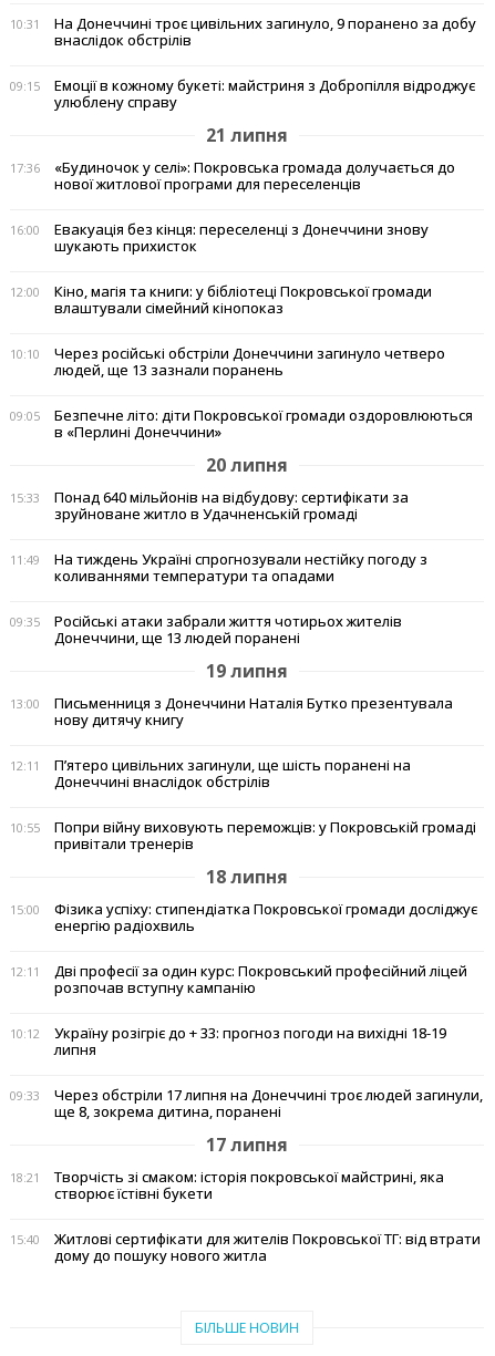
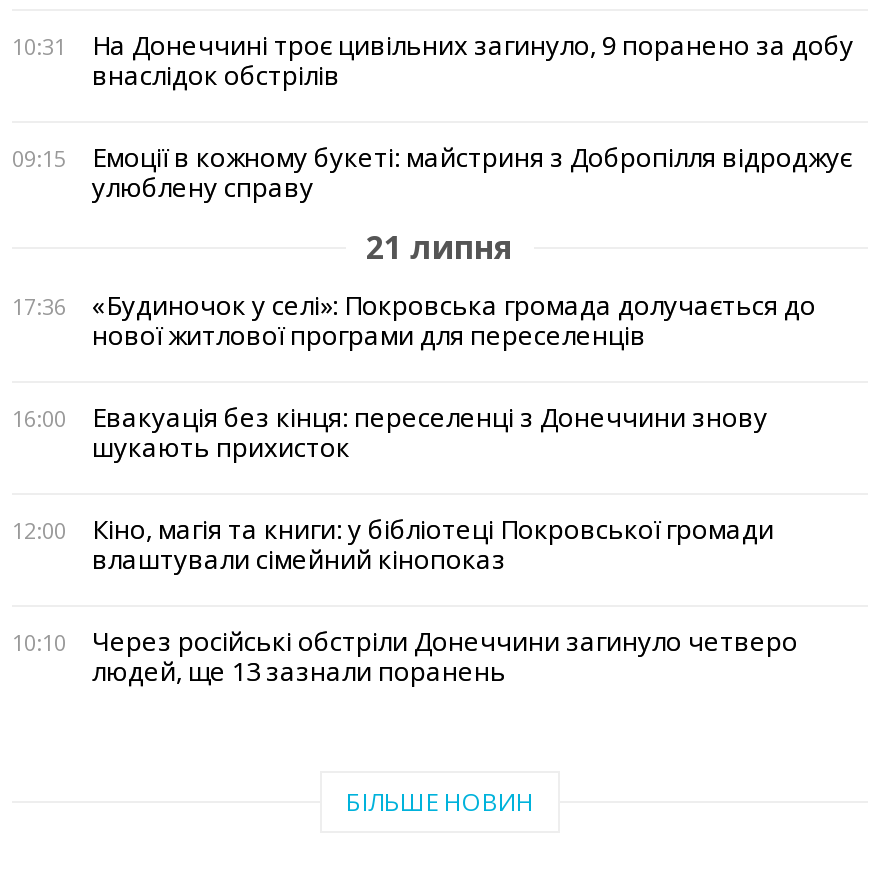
- 09:05
- Безпечне літо: діти Покровської громади оздоровлюються
- в «Перлині Донеччини»
- 20 липня
- 15:33
- Понад 640 мільйонів на відбудову: сертифікати за
- зруйноване житло в Удачненській громаді
- 11:49
- На тиждень Україні спрогнозували нестійку погоду з
- коливаннями температури та опадами
- 09:35
- Російські атаки забрали життя чотирьох жителів
- Донеччини, ще 13 людей поранені
- 19 липня
- 13:00
- Письменниця з Донеччини Наталія Бутко презентувала
- нову дитячу книгу
- 12:11
- П’ятеро цивільних загинули, ще шість поранені на
- Донеччині внаслідок обстрілів
- 10:55
- Попри війну виховують переможців: у Покровській громаді
- привітали тренерів
- 18 липня
- 15:00
- Фізика успіху: стипендіатка Покровської громади досліджує
- енергію радіохвиль
- 12:11
- Дві професії за один курс: Покровський професійний ліцей
- розпочав вступну кампанію
- 10:12
- Україну розігріє до + 33: прогноз погоди на вихідні 18-19
- липня
- 09:33
- Через обстріли 17 липня на Донеччині троє людей загинули,
- ще 8, зокрема дитина, поранені
- 17 липня
- 18:21
- Творчість зі смаком: історія покровської майстрині, яка
- створює їстівні букети
- 15:40
- Житлові сертифікати для жителів Покровської ТГ: від втрати
- дому до пошуку нового житла
